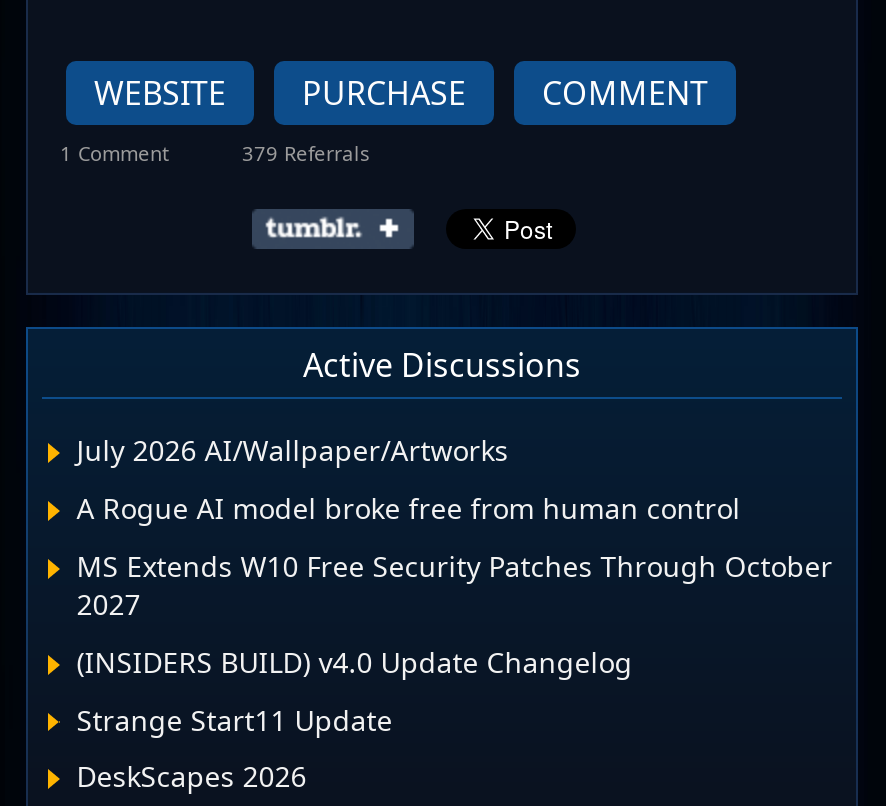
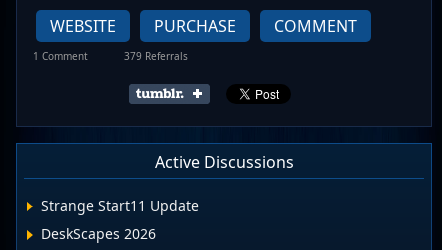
- July 2026 AI/Wallpaper/Artworks
- A Rogue AI model broke free from human control
- MS Extends W10 Free Security Patches Through October
- 2027
- (INSIDERS BUILD) v4.0 Update Changelog
